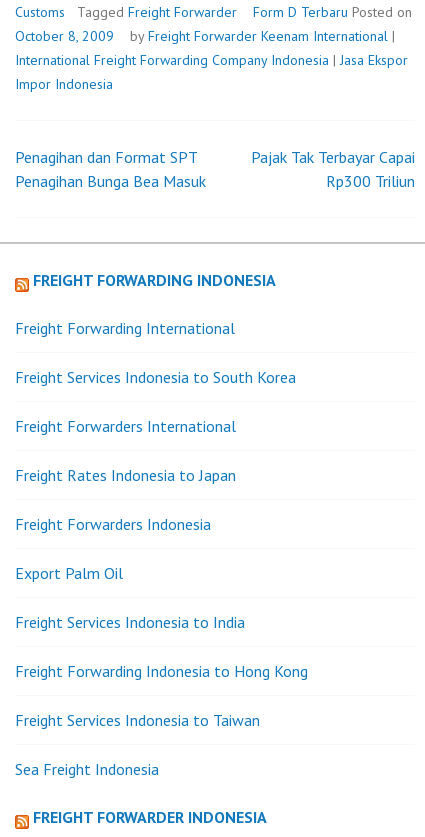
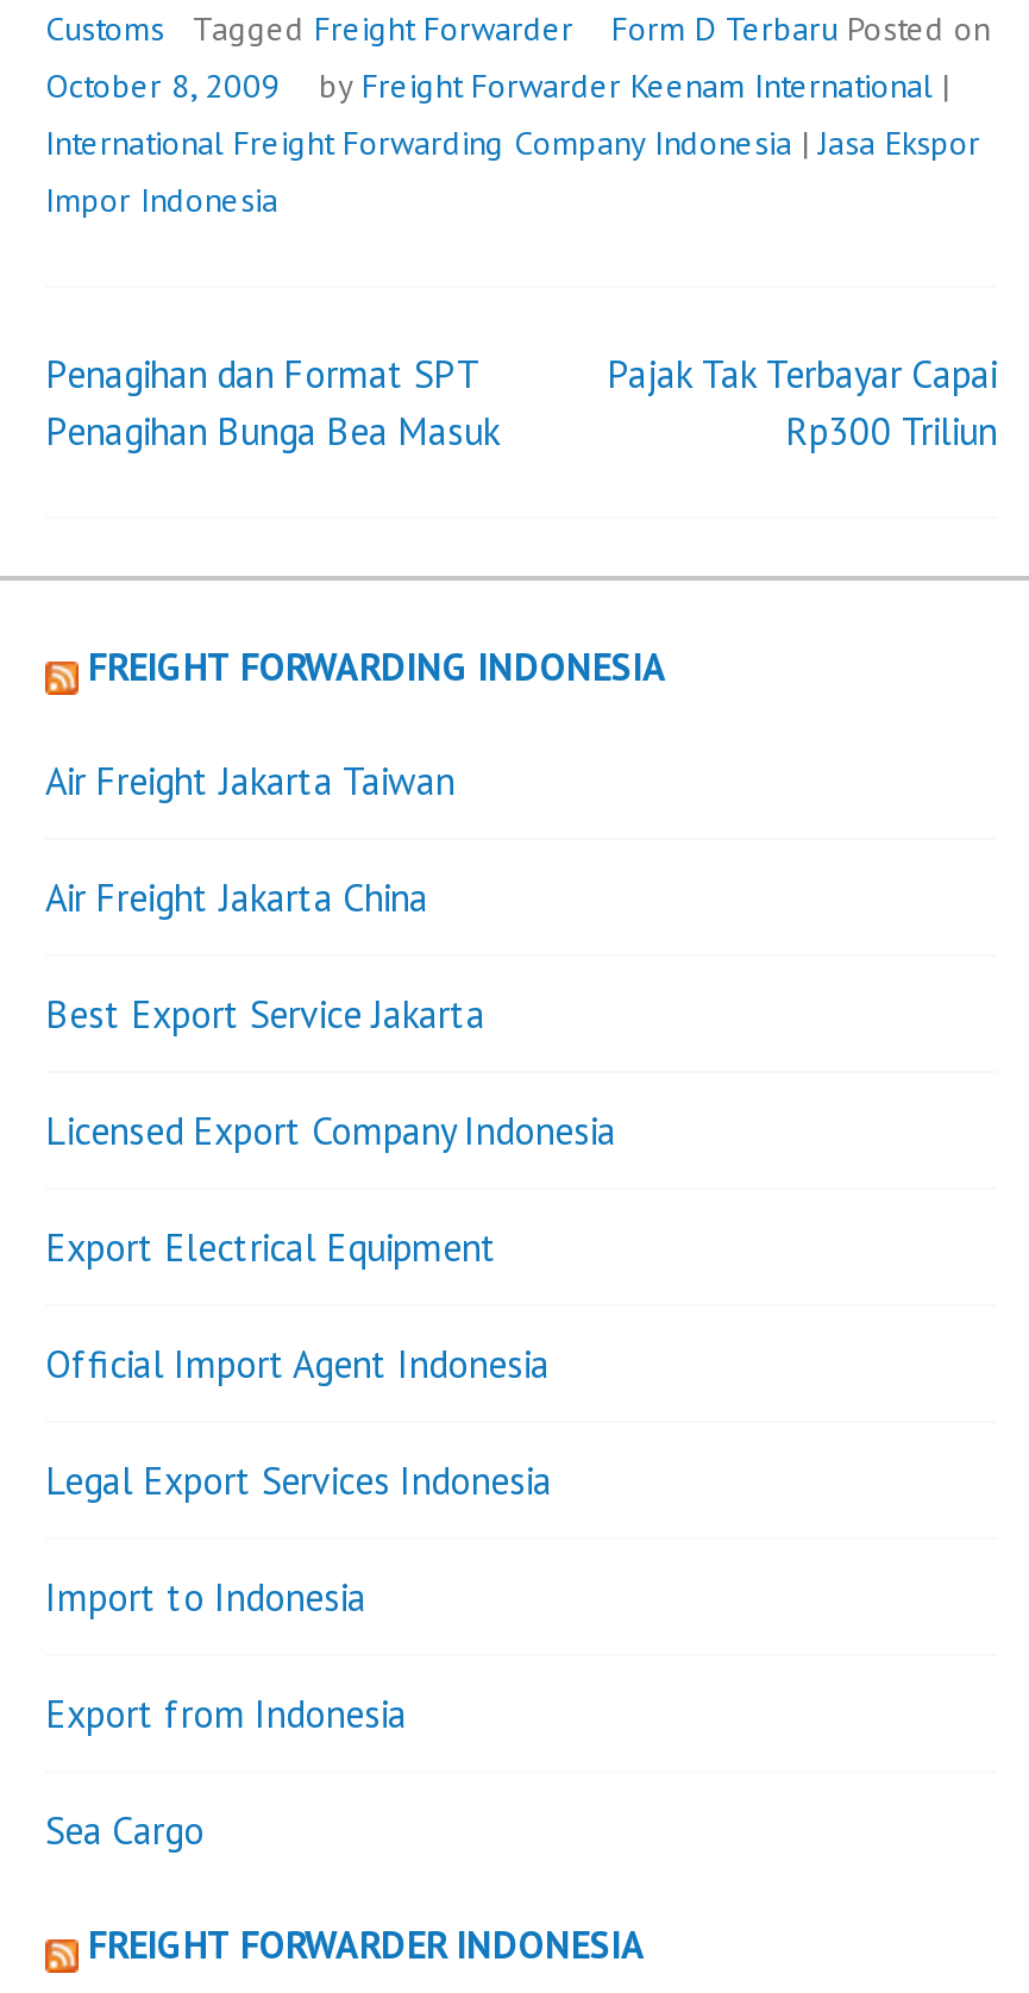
- Freight Forwarding International
+ Air Freight Jakarta Taiwan

- Freight Services Indonesia to South Korea
+ Air Freight Jakarta China

- Freight Forwarders International
+ Best Export Service Jakarta

- Freight Rates Indonesia to Japan
+ Licensed Export Company Indonesia

- Freight Forwarders Indonesia
+ Export Electrical Equipment

- Export Palm Oil
+ Official Import Agent Indonesia

- Freight Services Indonesia to India
+ Legal Export Services Indonesia

- Freight Forwarding Indonesia to Hong Kong
+ Import to Indonesia

- Freight Services Indonesia to Taiwan
+ Export from Indonesia

- Sea Freight Indonesia
+ Sea Cargo
